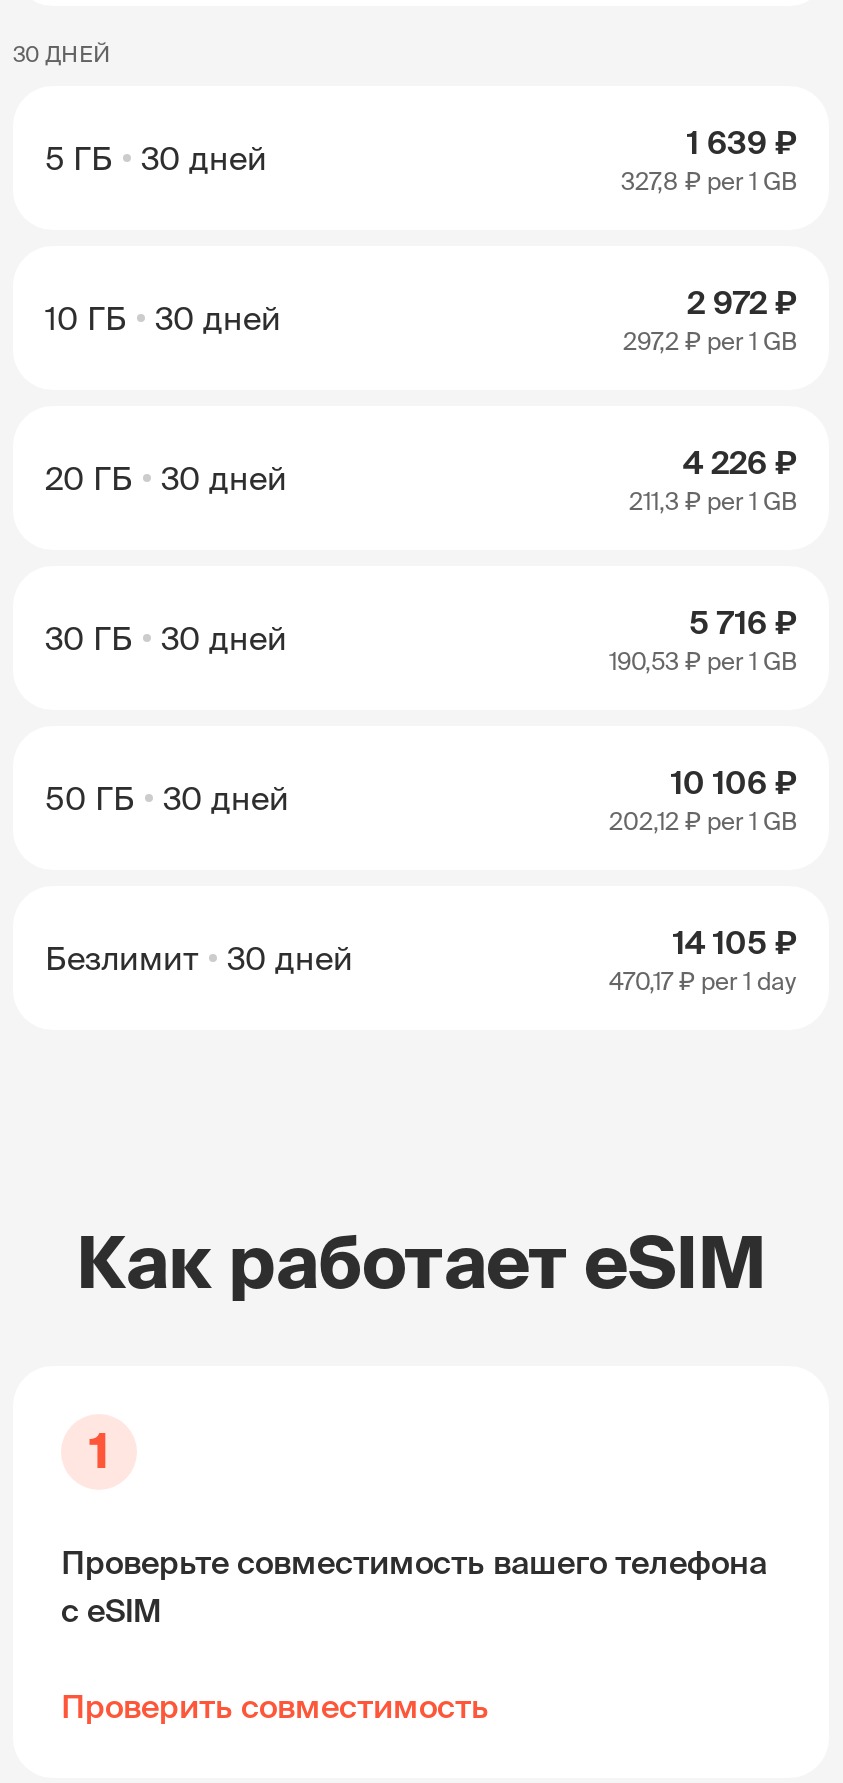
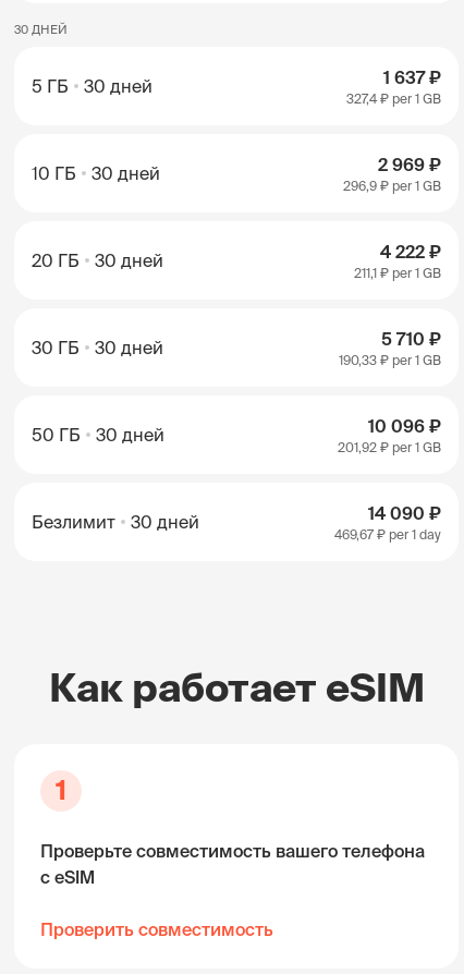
- 1 639 ₽
+ 1 637 ₽

- 327,8 ₽ per 1 GB
+ 327,4 ₽ per 1 GB

- 2 972 ₽
+ 2 969 ₽

- 297,2 ₽ per 1 GB
+ 296,9 ₽ per 1 GB

- 4 226 ₽
+ 4 222 ₽

- 211,3 ₽ per 1 GB
+ 211,1 ₽ per 1 GB

- 5 716 ₽
+ 5 710 ₽

- 190,53 ₽ per 1 GB
+ 190,33 ₽ per 1 GB

- 10 106 ₽
+ 10 096 ₽

- 202,12 ₽ per 1 GB
+ 201,92 ₽ per 1 GB

- 14 105 ₽
+ 14 090 ₽

- 470,17 ₽ per 1 day
+ 469,67 ₽ per 1 day
